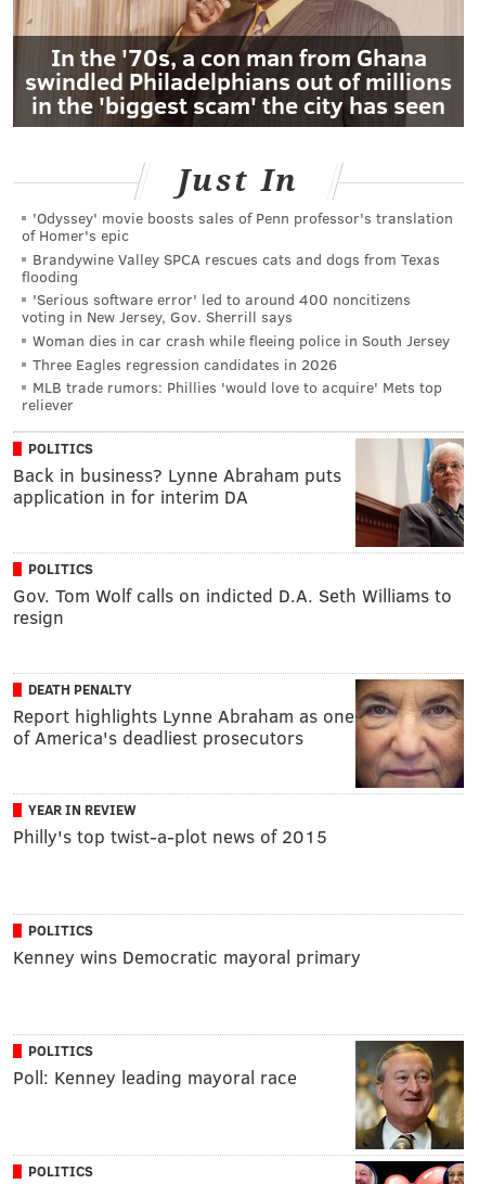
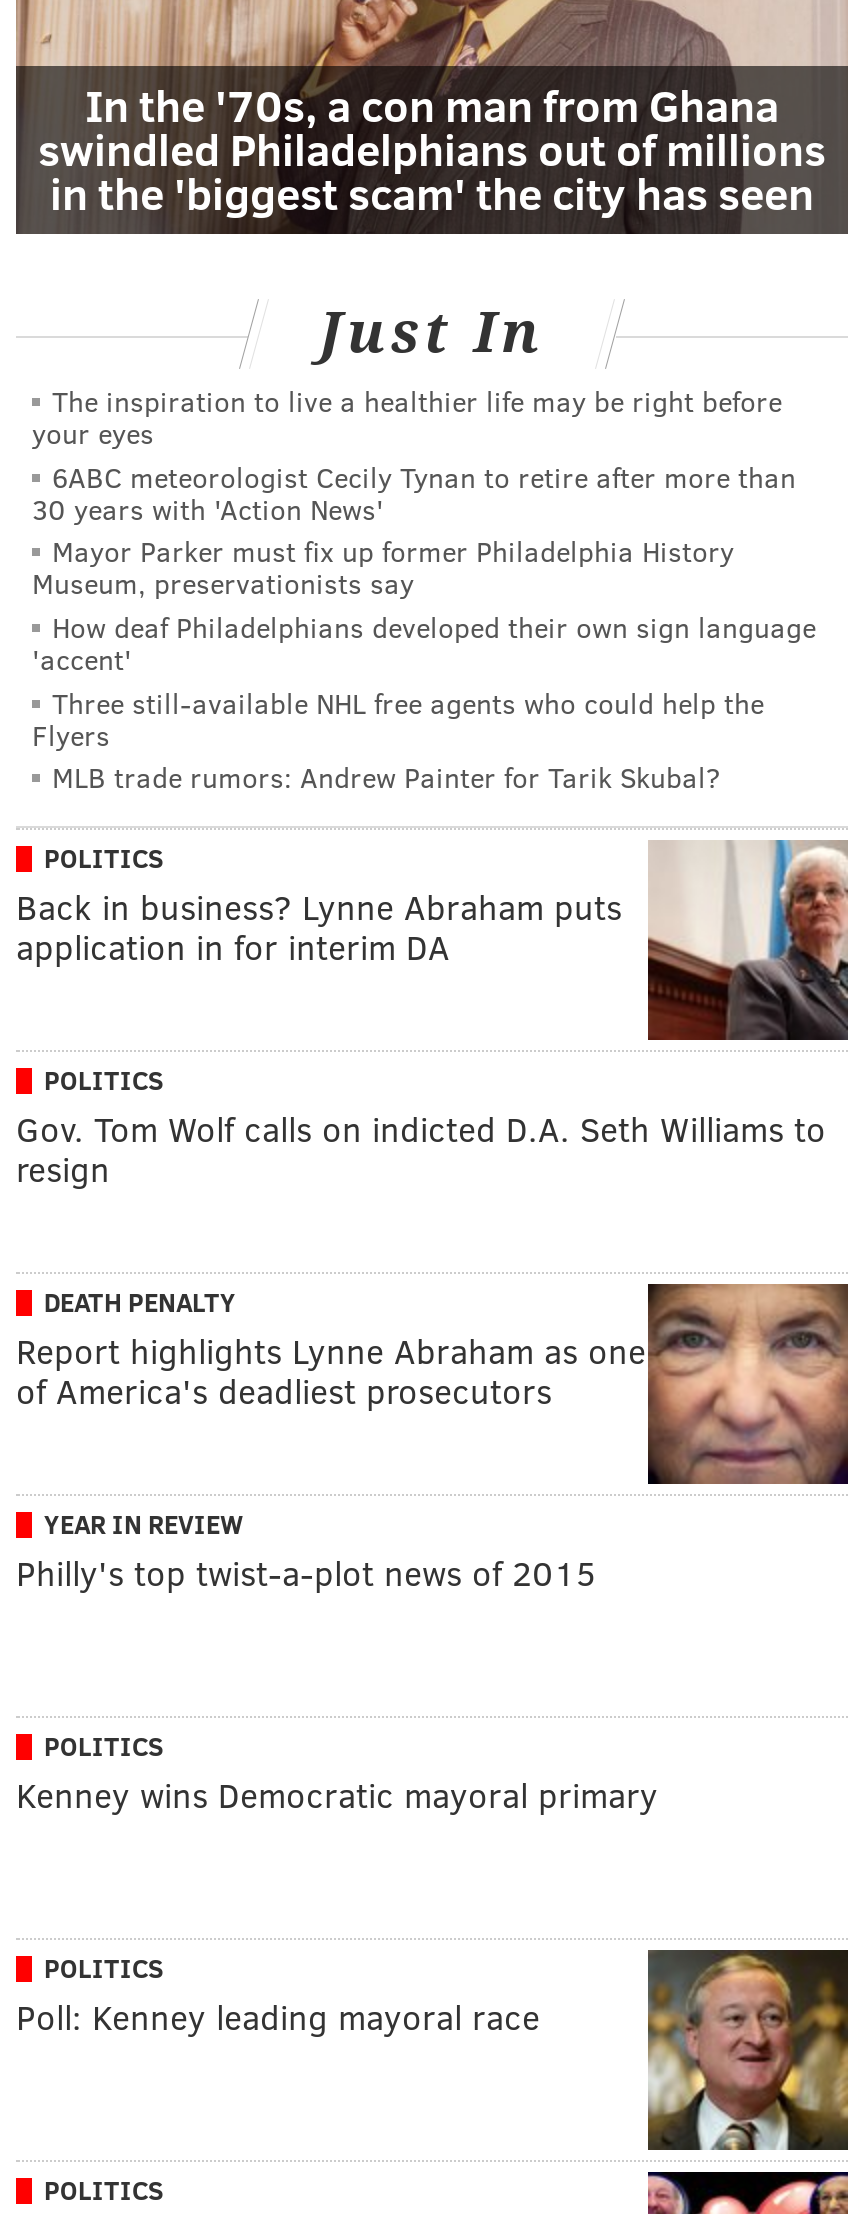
- 'Odyssey' movie boosts sales of Penn professor's translation
- of Homer's epic
- Brandywine Valley SPCA rescues cats and dogs from Texas
- flooding
- 'Serious software error' led to around 400 noncitizens
- voting in New Jersey, Gov. Sherrill says
- Woman dies in car crash while fleeing police in South Jersey
- Three Eagles regression candidates in 2026
- MLB trade rumors: Phillies 'would love to acquire' Mets top
- reliever
+ The inspiration to live a healthier life may be right before
+ your eyes
+ 6ABC meteorologist Cecily Tynan to retire after more than
+ 30 years with 'Action News'
+ Mayor Parker must fix up former Philadelphia History
+ Museum, preservationists say
+ How deaf Philadelphians developed their own sign language
+ 'accent'
+ Three still-available NHL free agents who could help the
+ Flyers
+ MLB trade rumors: Andrew Painter for Tarik Skubal?
